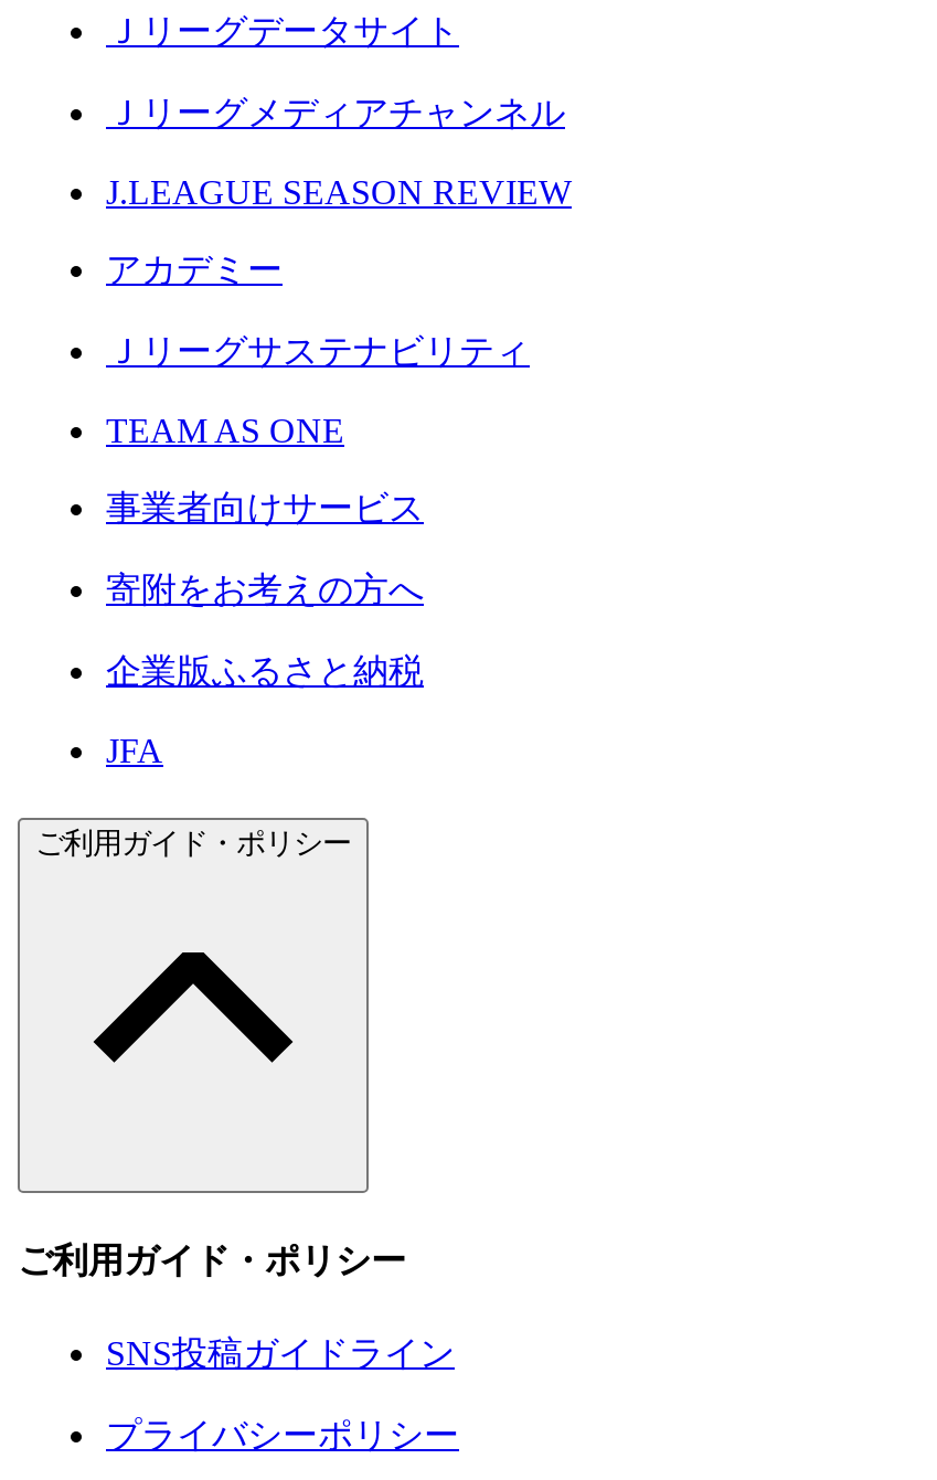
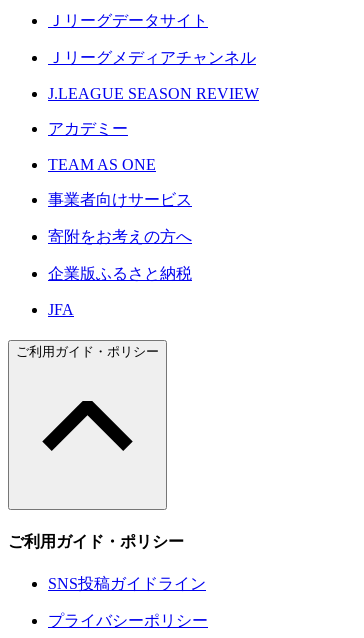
- Ｊリーグサステナビリティ
